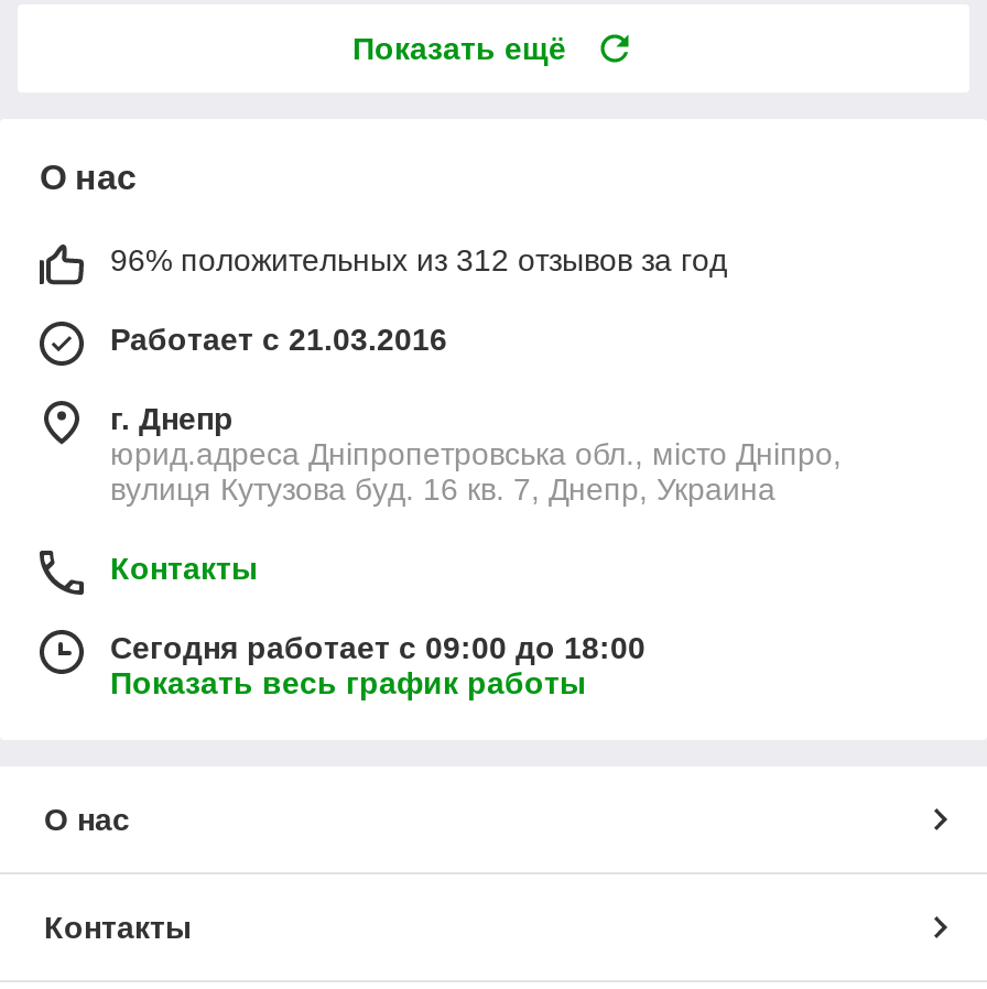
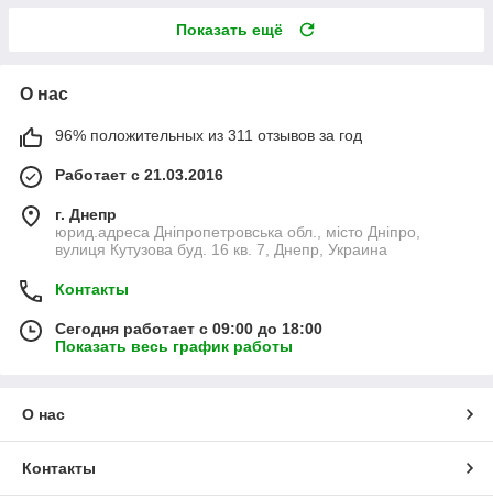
- 96% положительных из 312 отзывов за год
+ 96% положительных из 311 отзывов за год
